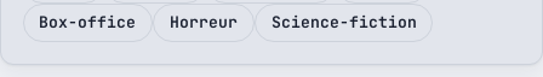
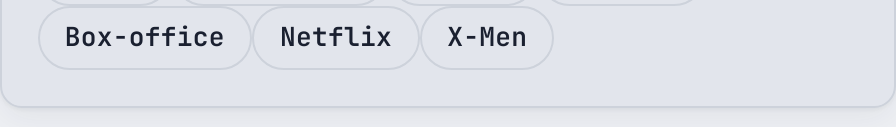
- Horreur
- Science-fiction
+ Netflix
+ X-Men
